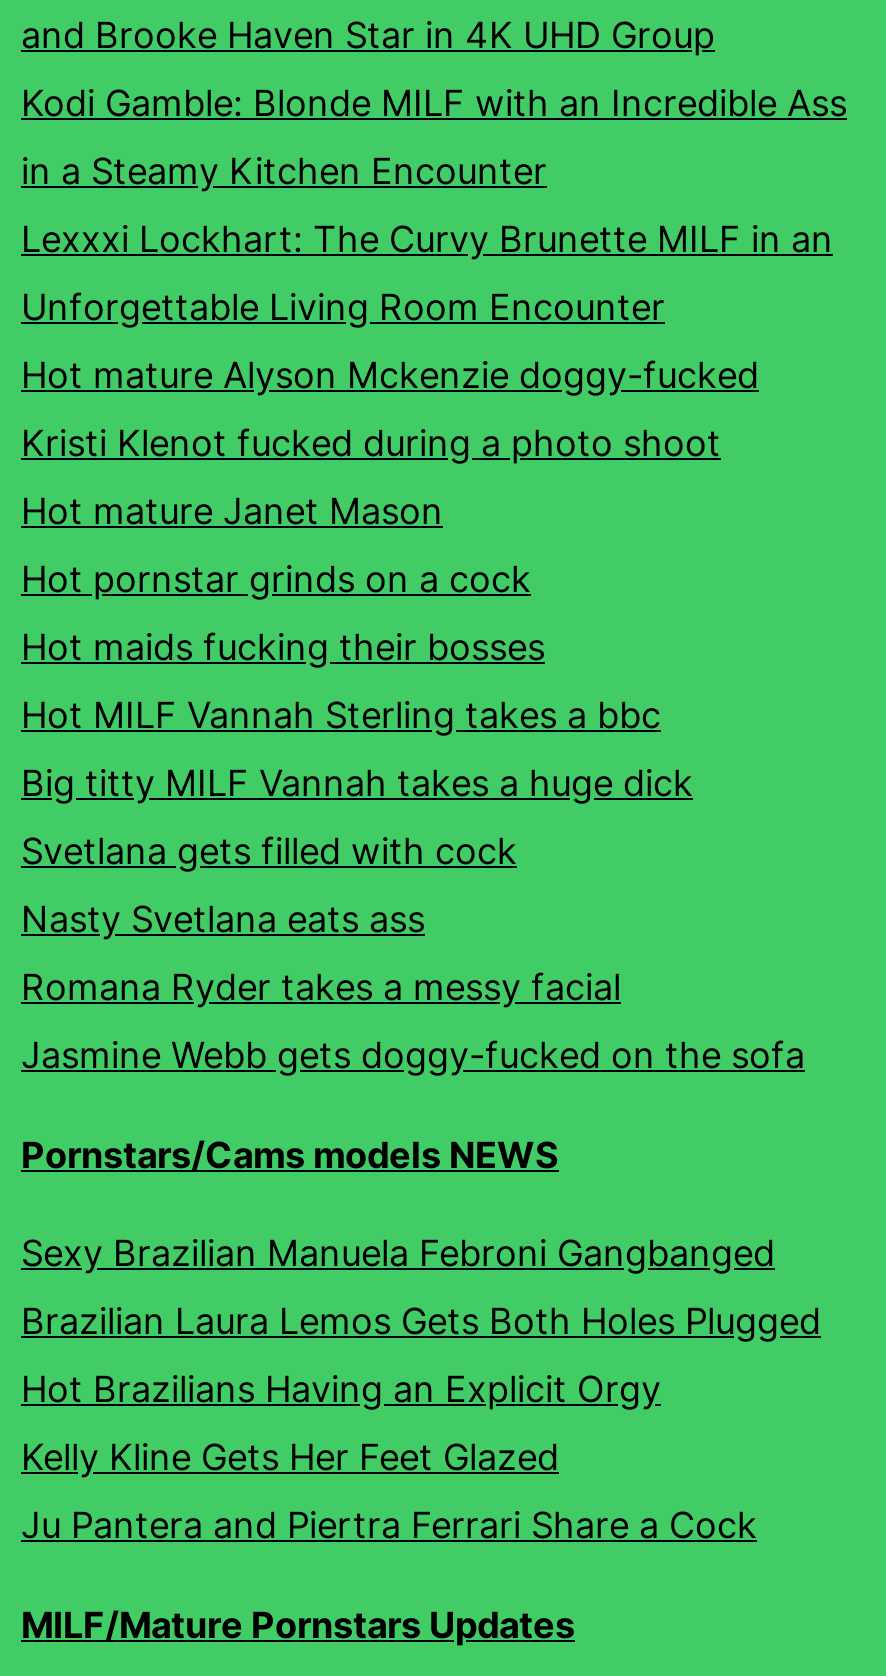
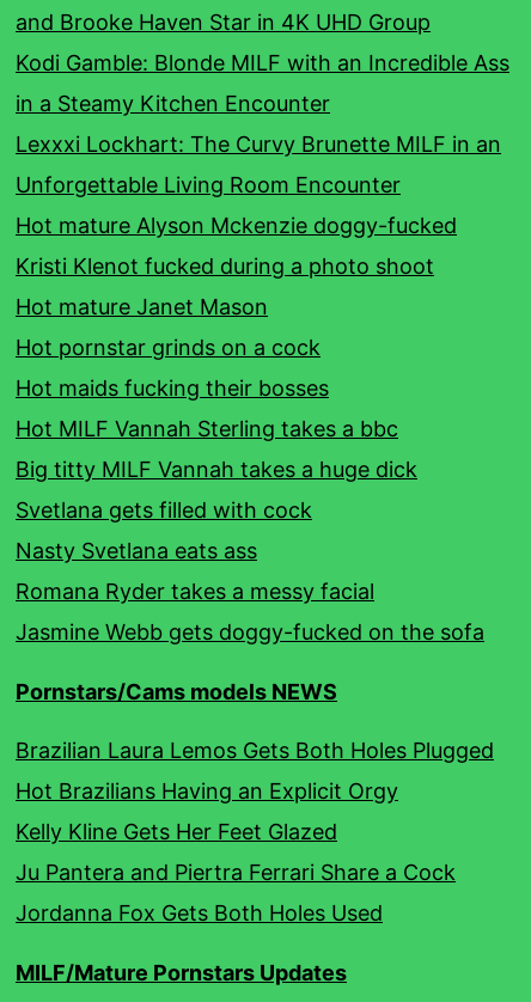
- Sexy Brazilian Manuela Febroni Gangbanged

moved up: Brazilian Laura Lemos Gets Both Holes Plugged | Hot Brazilians Having an Explicit Orgy | Kelly Kline Gets Her Feet Glazed | Ju Pantera and Piertra Ferrari Share a Cock

+ Jordanna Fox Gets Both Holes Used
